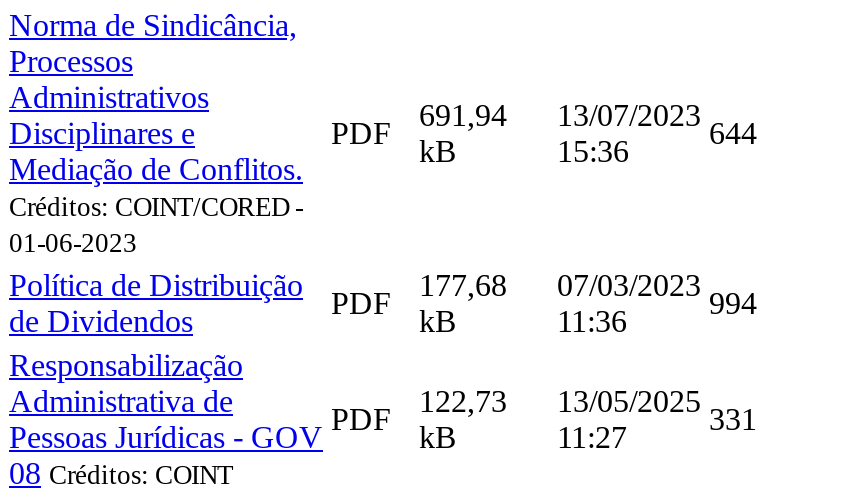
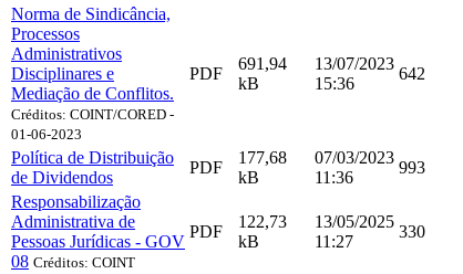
- 644
+ 642

- 994
+ 993

- 331
+ 330
